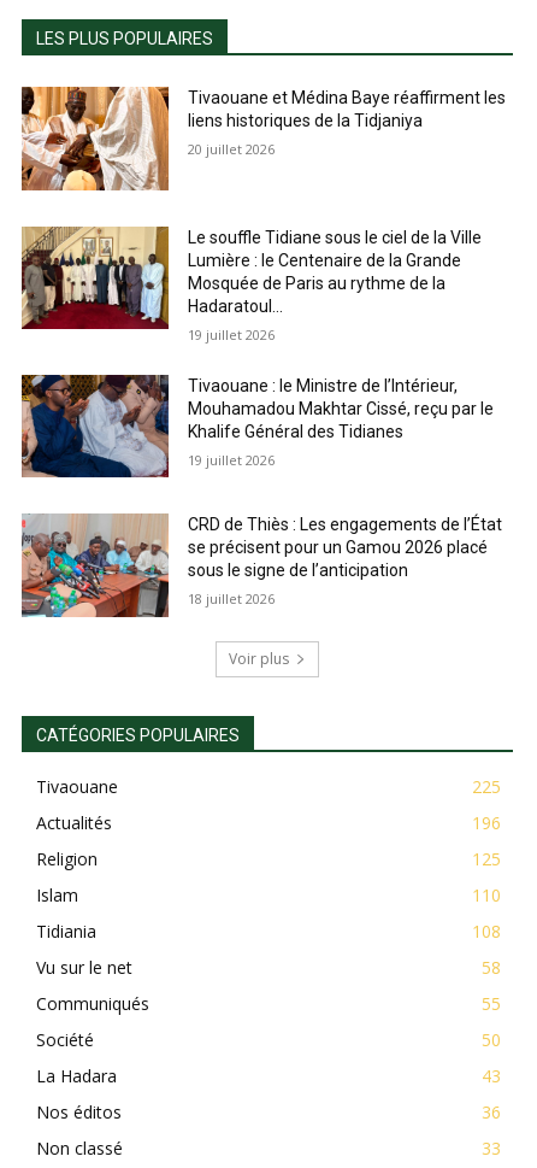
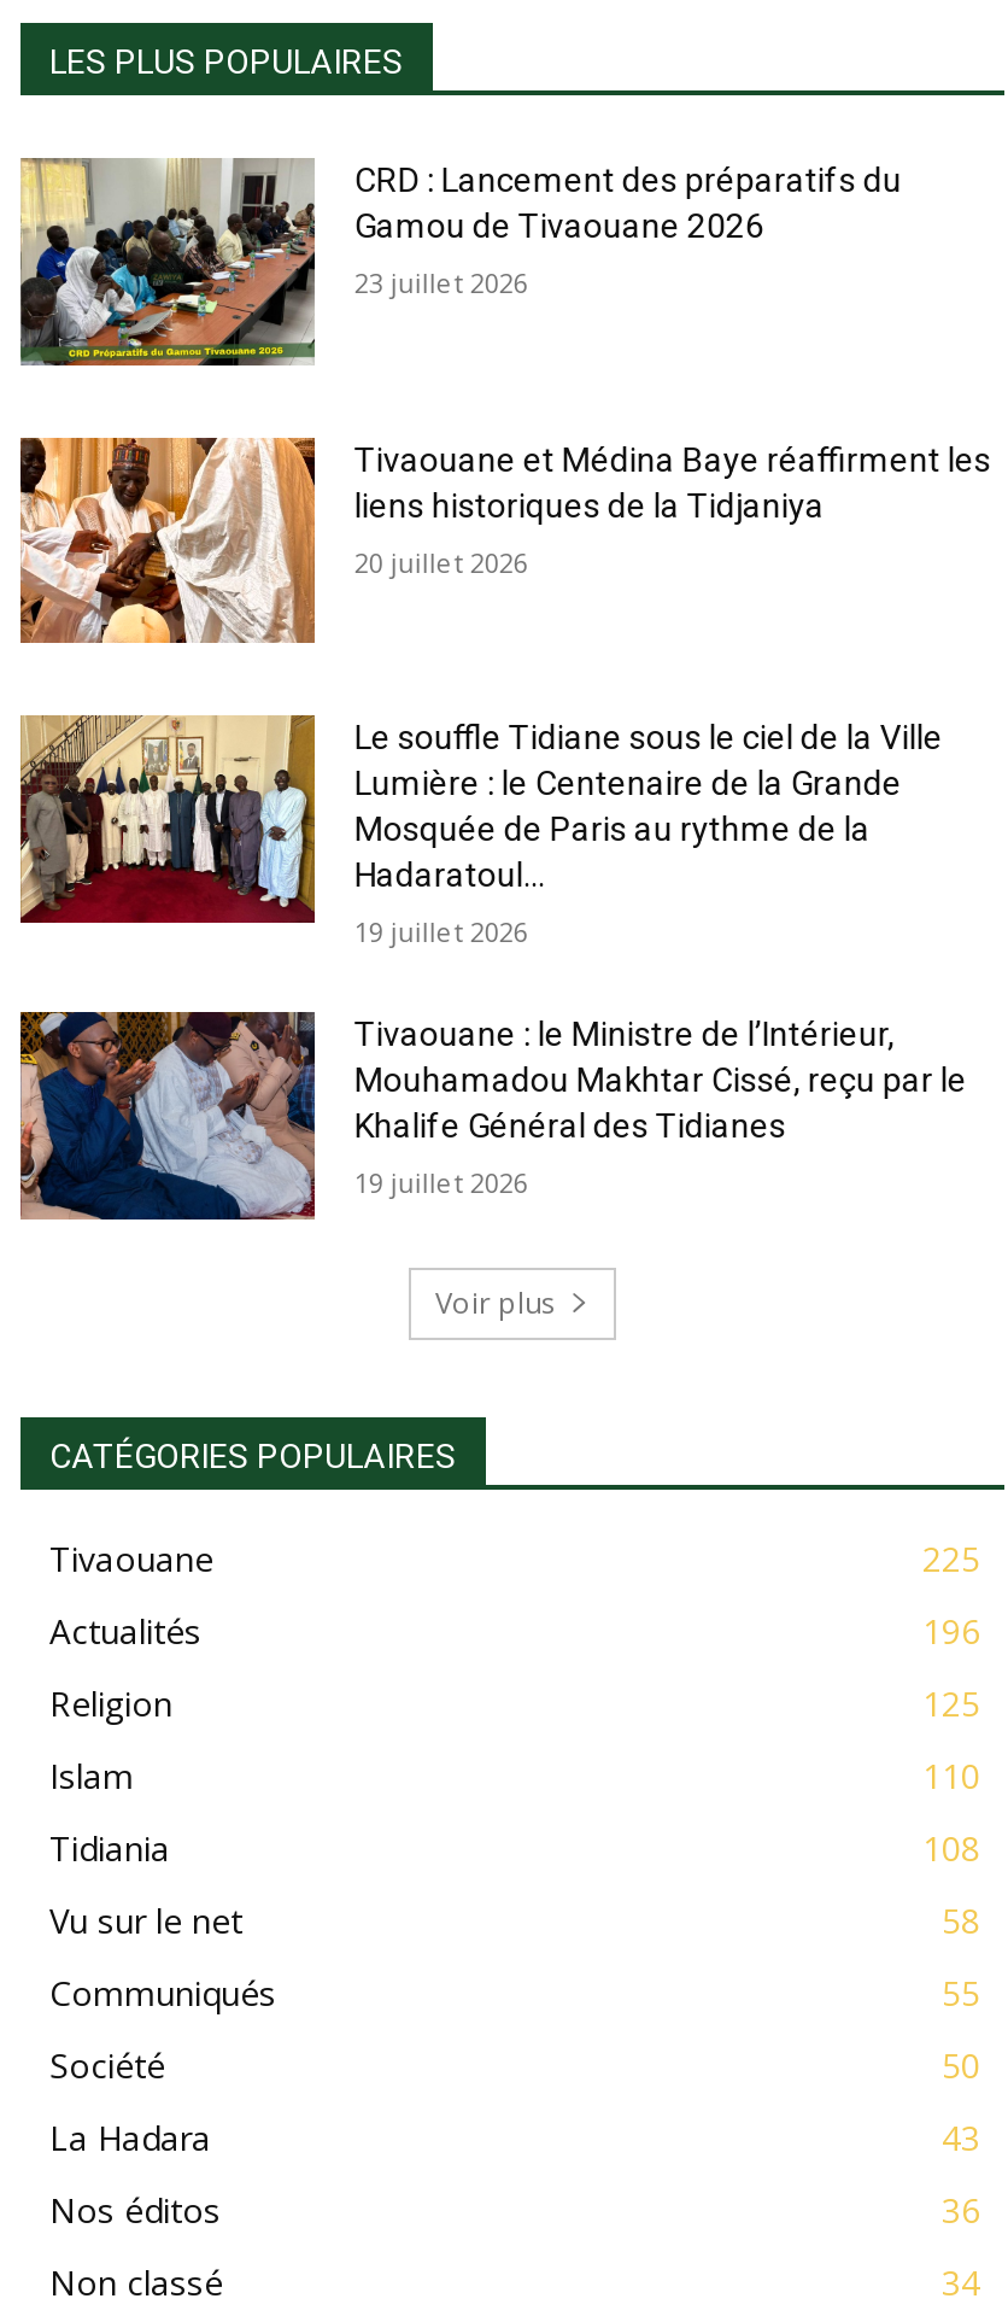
+ [image]
+ CRD : Lancement des préparatifs du
+ Gamou de Tivaouane 2026
+ 23 juillet 2026

moved down: [image] | Tivaouane et Médina Baye réaffirment les | liens historiques de la Tidjaniya | ... | Khalife Général des Tidianes | 19 juillet 2026

- [image]
- CRD de Thiès : Les engagements de l’État
- se précisent pour un Gamou 2026 placé
- sous le signe de l’anticipation
- 18 juillet 2026

- 33
+ 34
